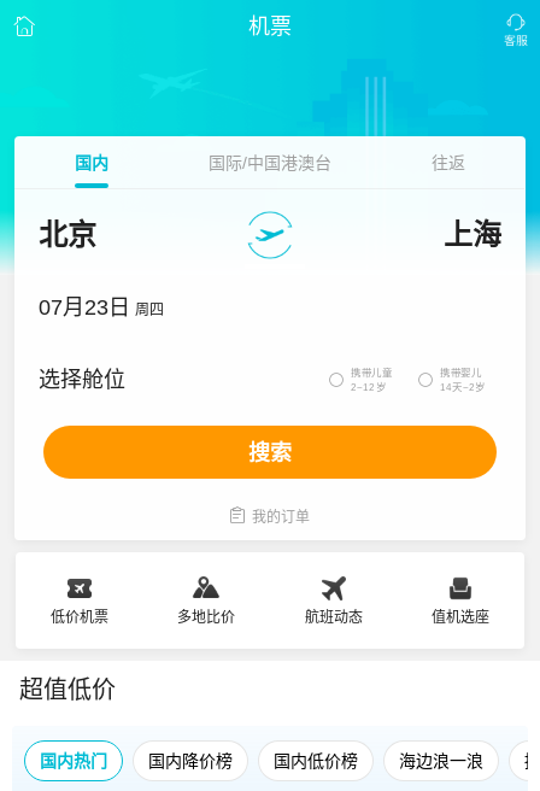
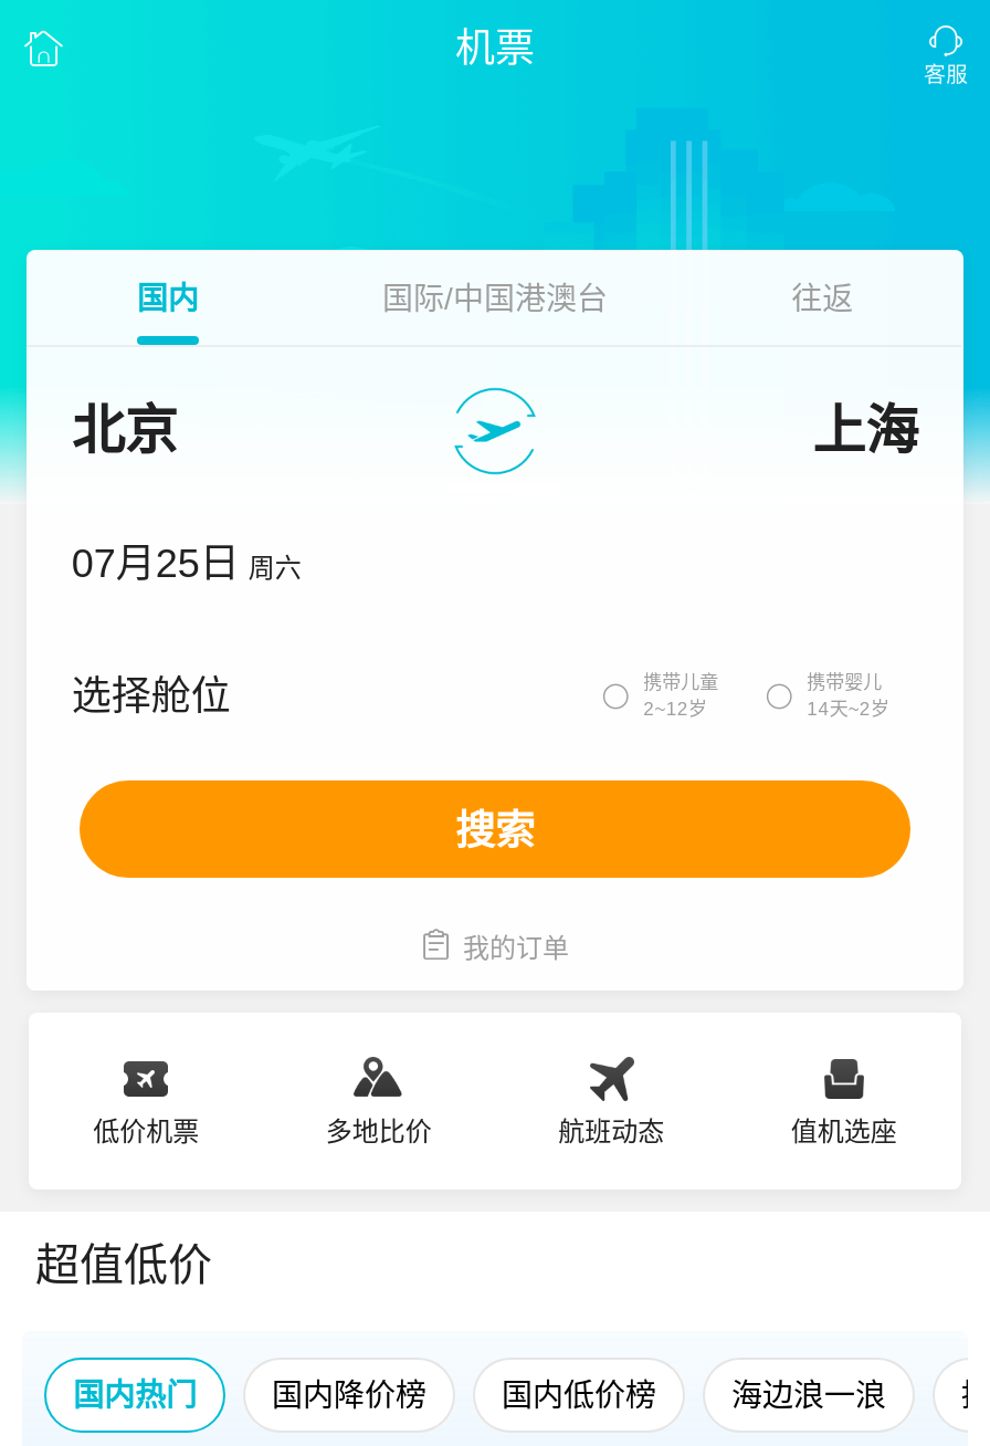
- 07月23日 周四
+ 07月25日 周六
